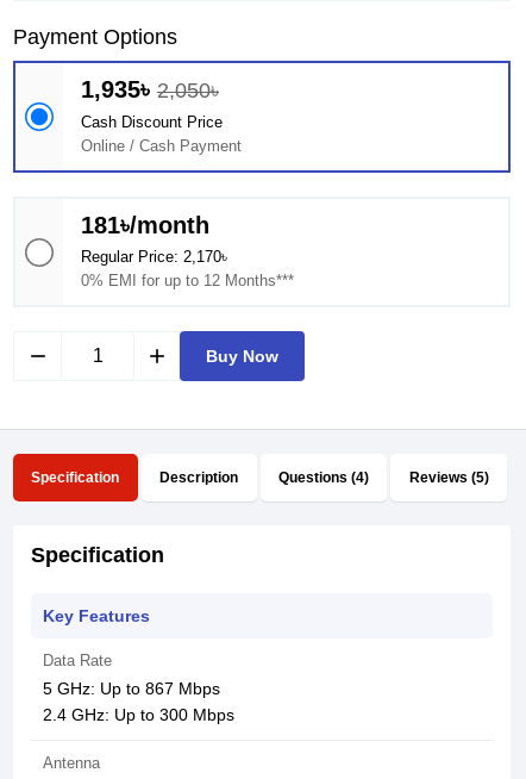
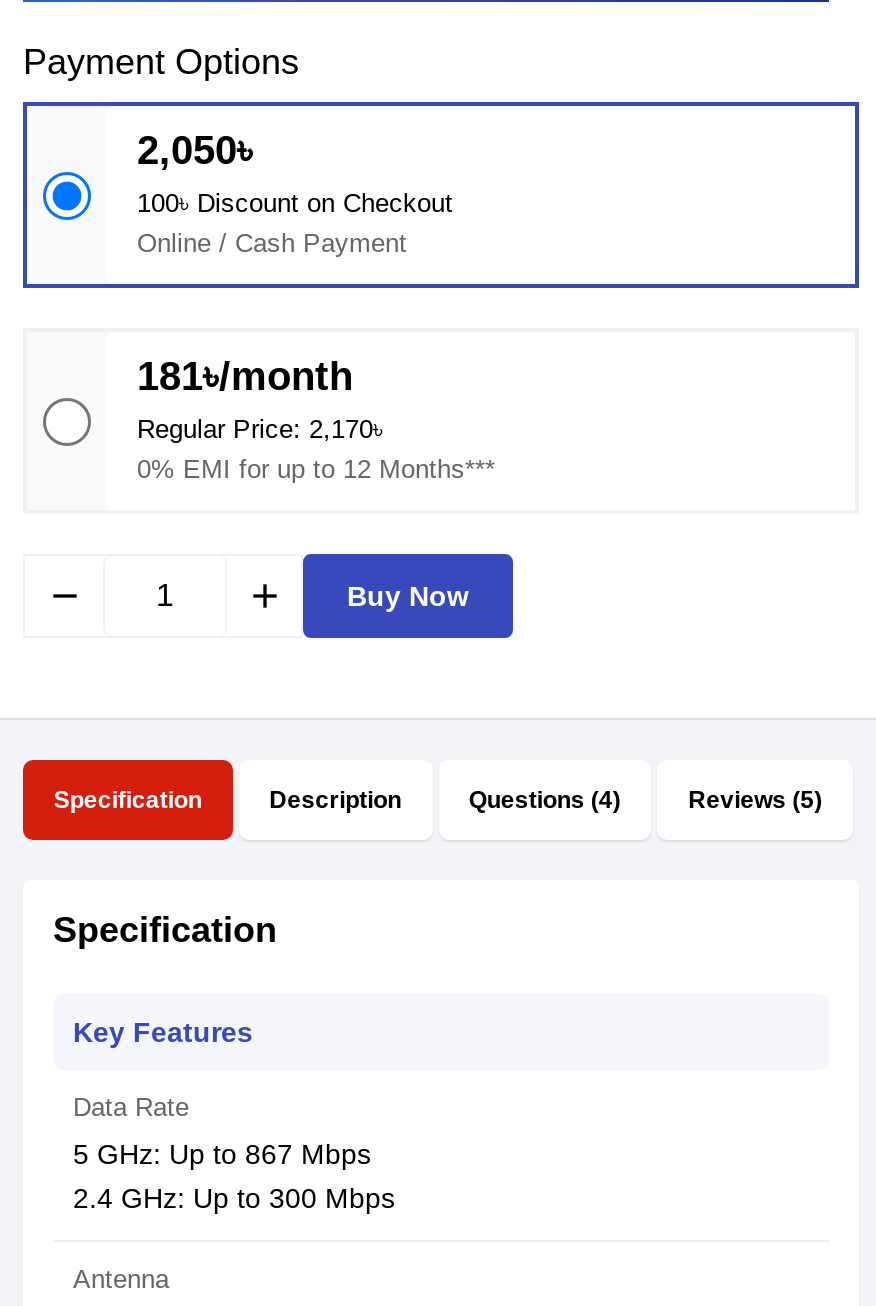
- 1,935৳ 2,050৳
- Cash Discount Price
+ 2,050৳
+ 100৳ Discount on Checkout
